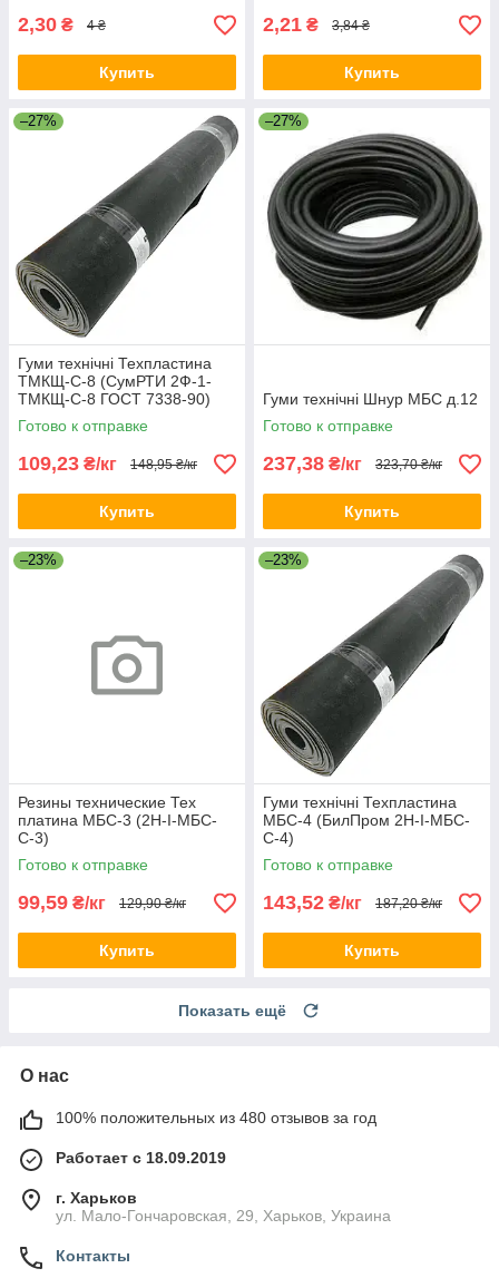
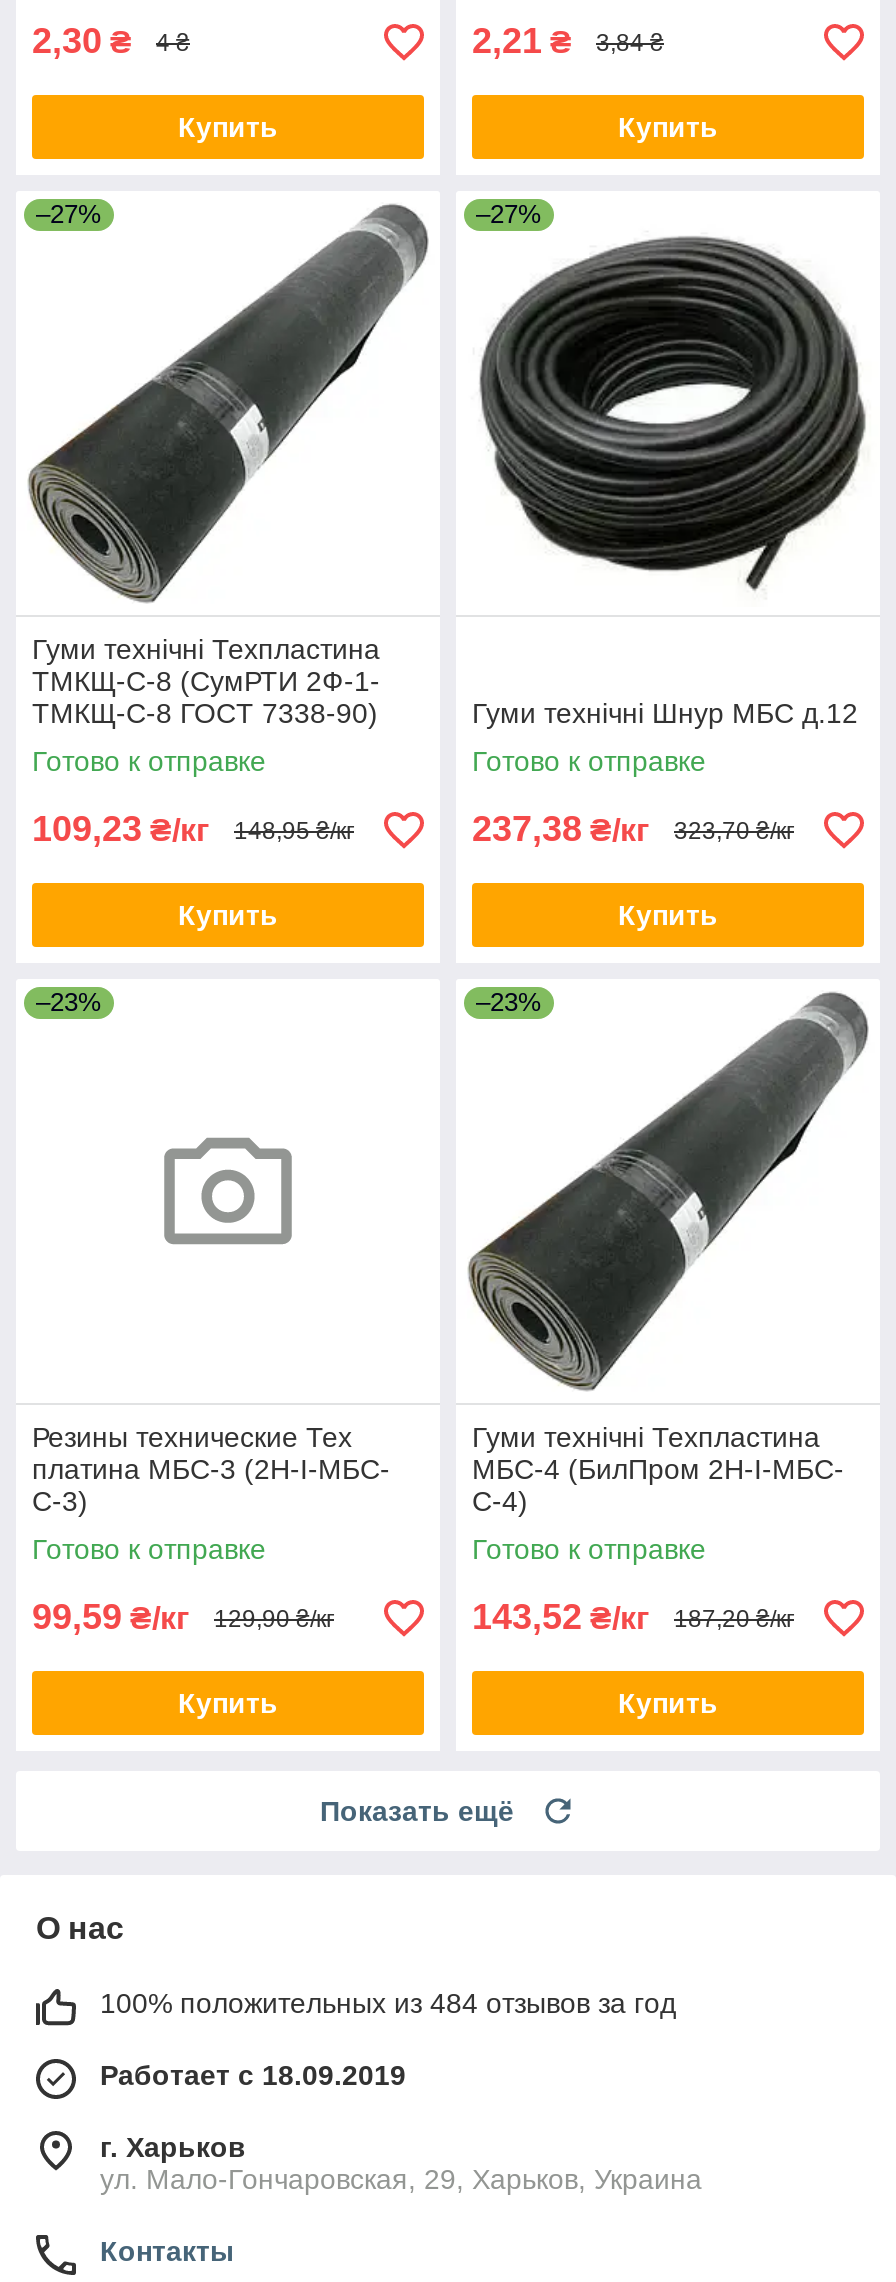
- 100% положительных из 480 отзывов за год
+ 100% положительных из 484 отзывов за год
